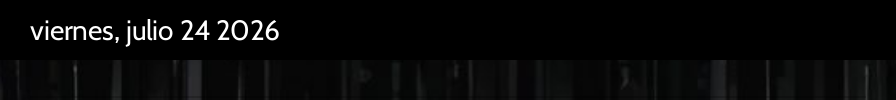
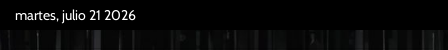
- viernes, julio 24 2026
+ martes, julio 21 2026
